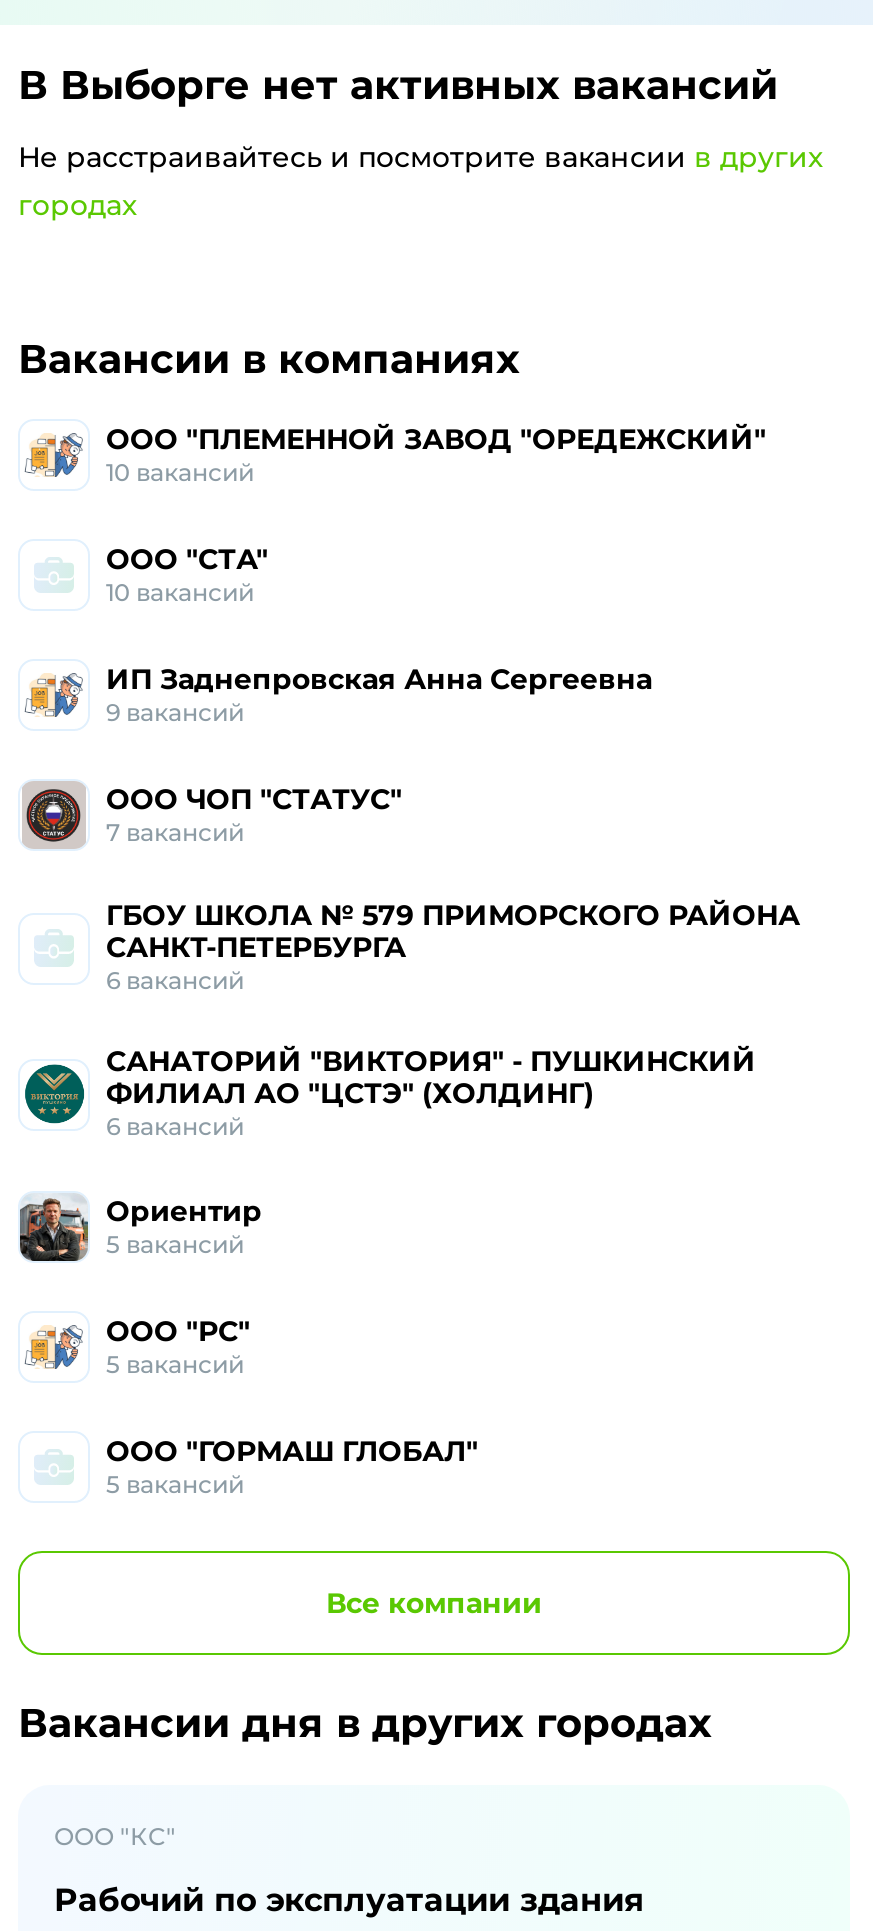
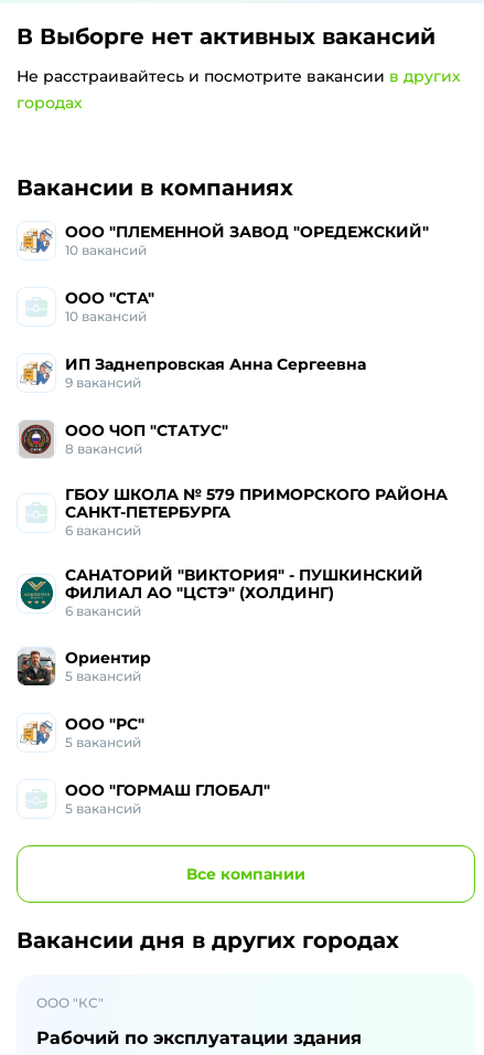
- 7 вакансий
+ 8 вакансий
